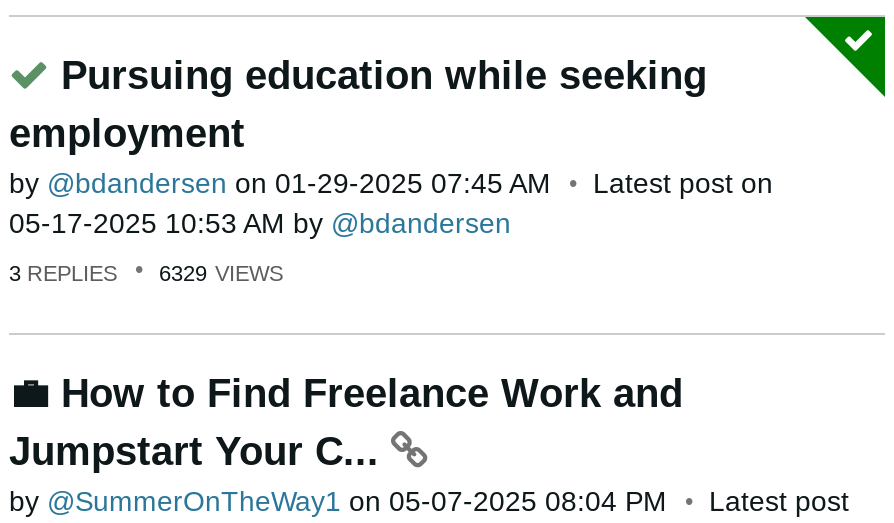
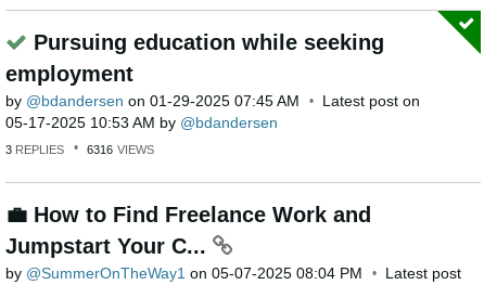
- 3 REPLIES 6329 VIEWS
+ 3 REPLIES 6316 VIEWS
